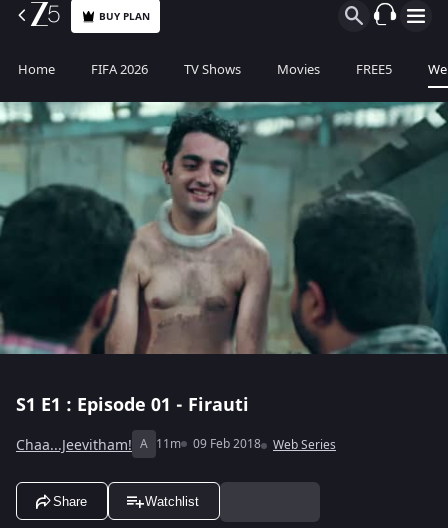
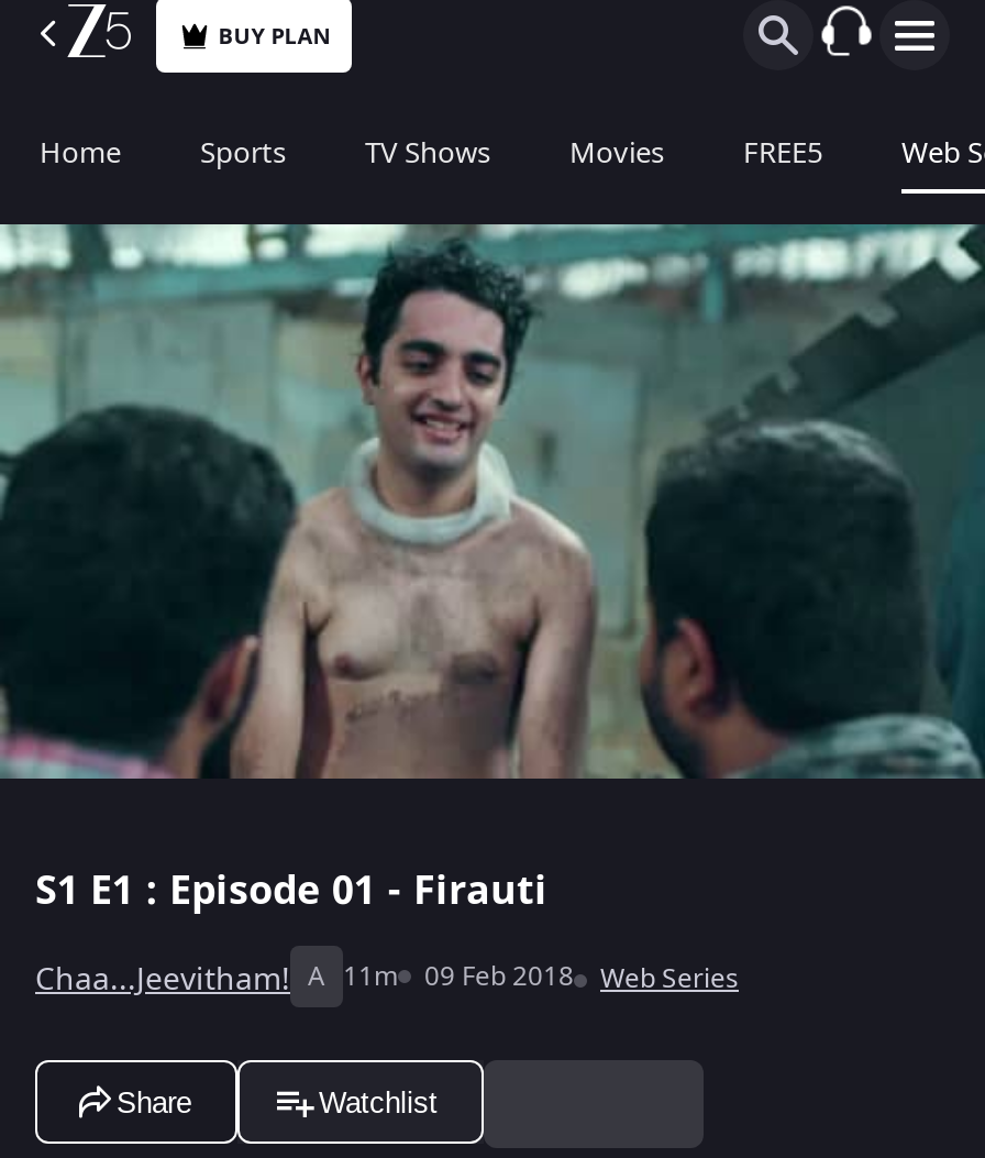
- FIFA 2026
+ Sports
